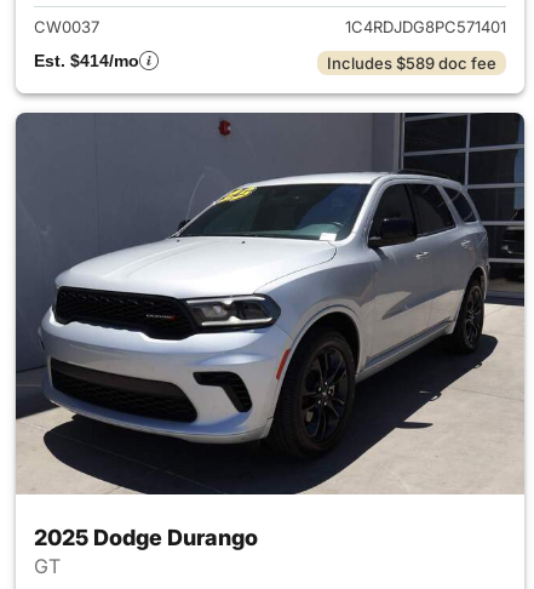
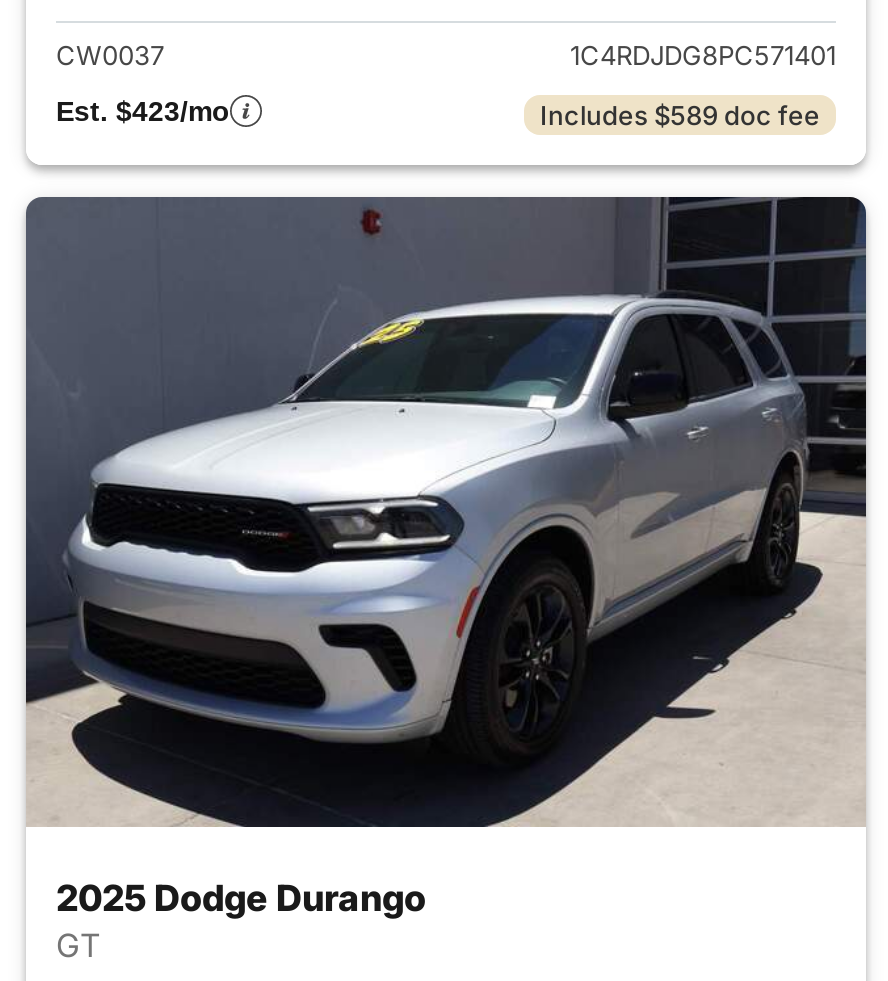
- Est. $414/mo
+ Est. $423/mo
